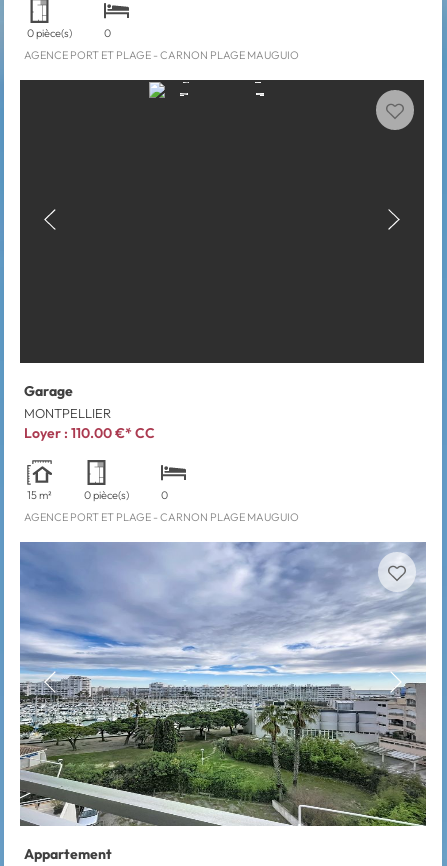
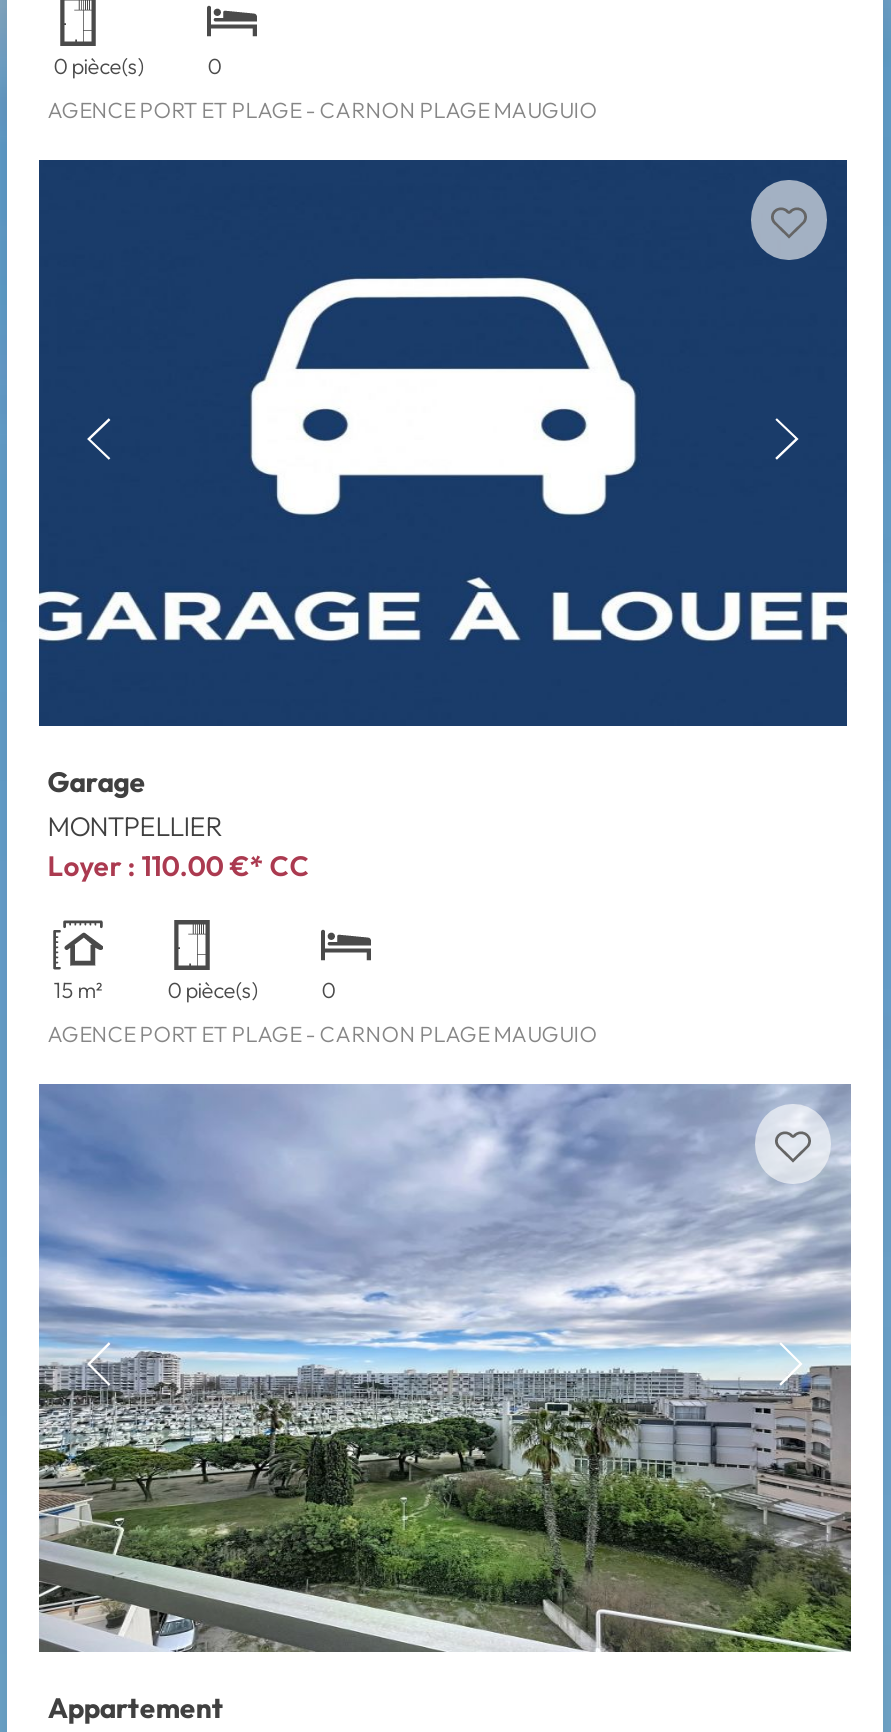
+ [image]
